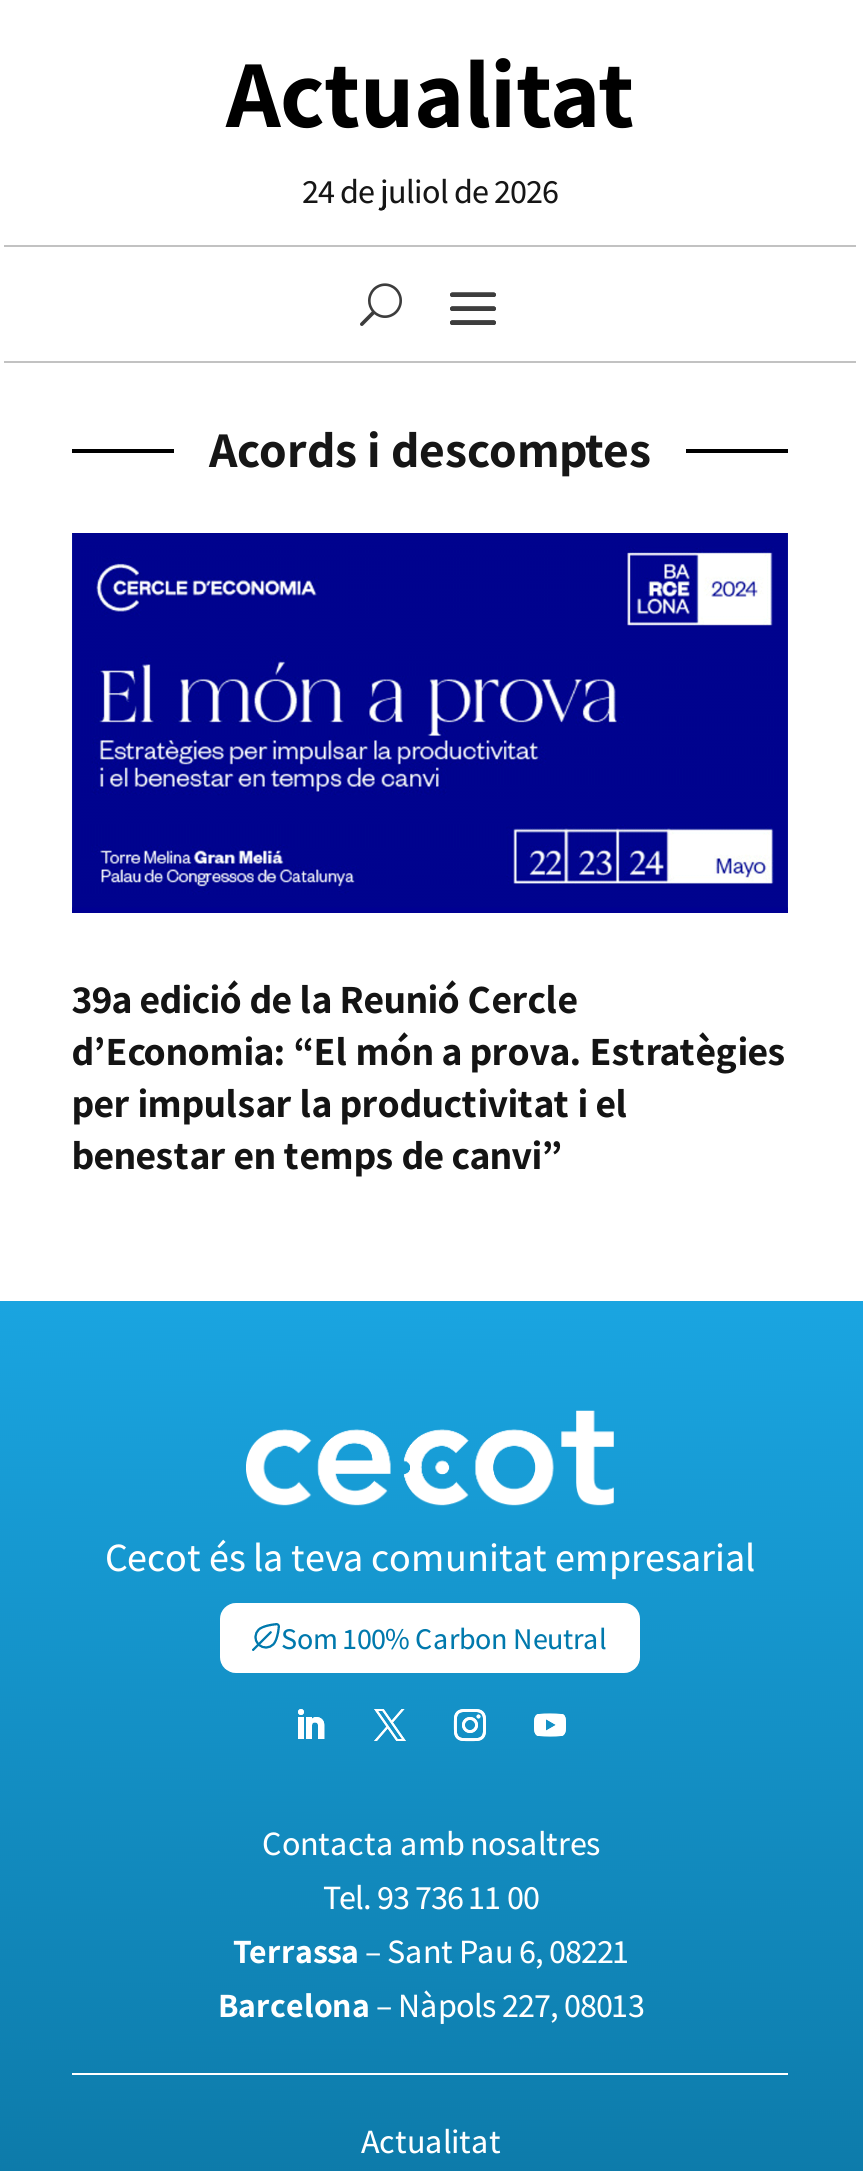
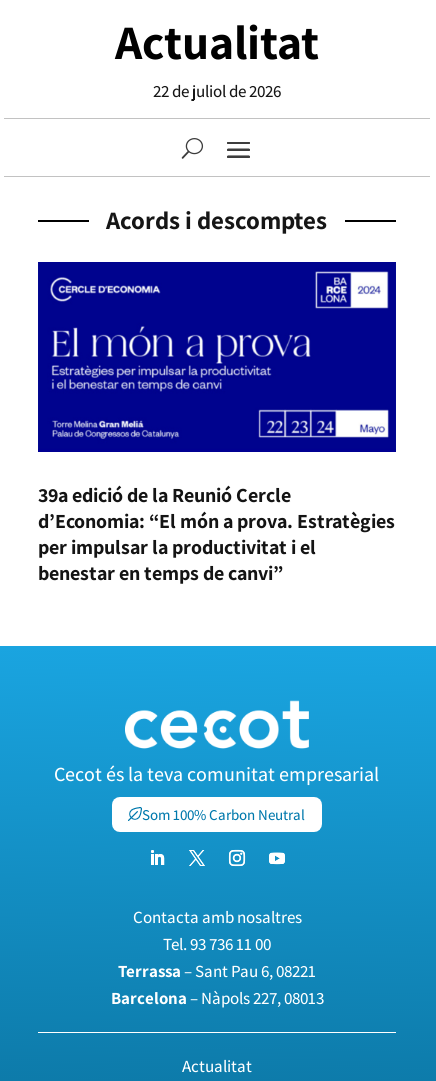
- 24 de juliol de 2026
+ 22 de juliol de 2026
